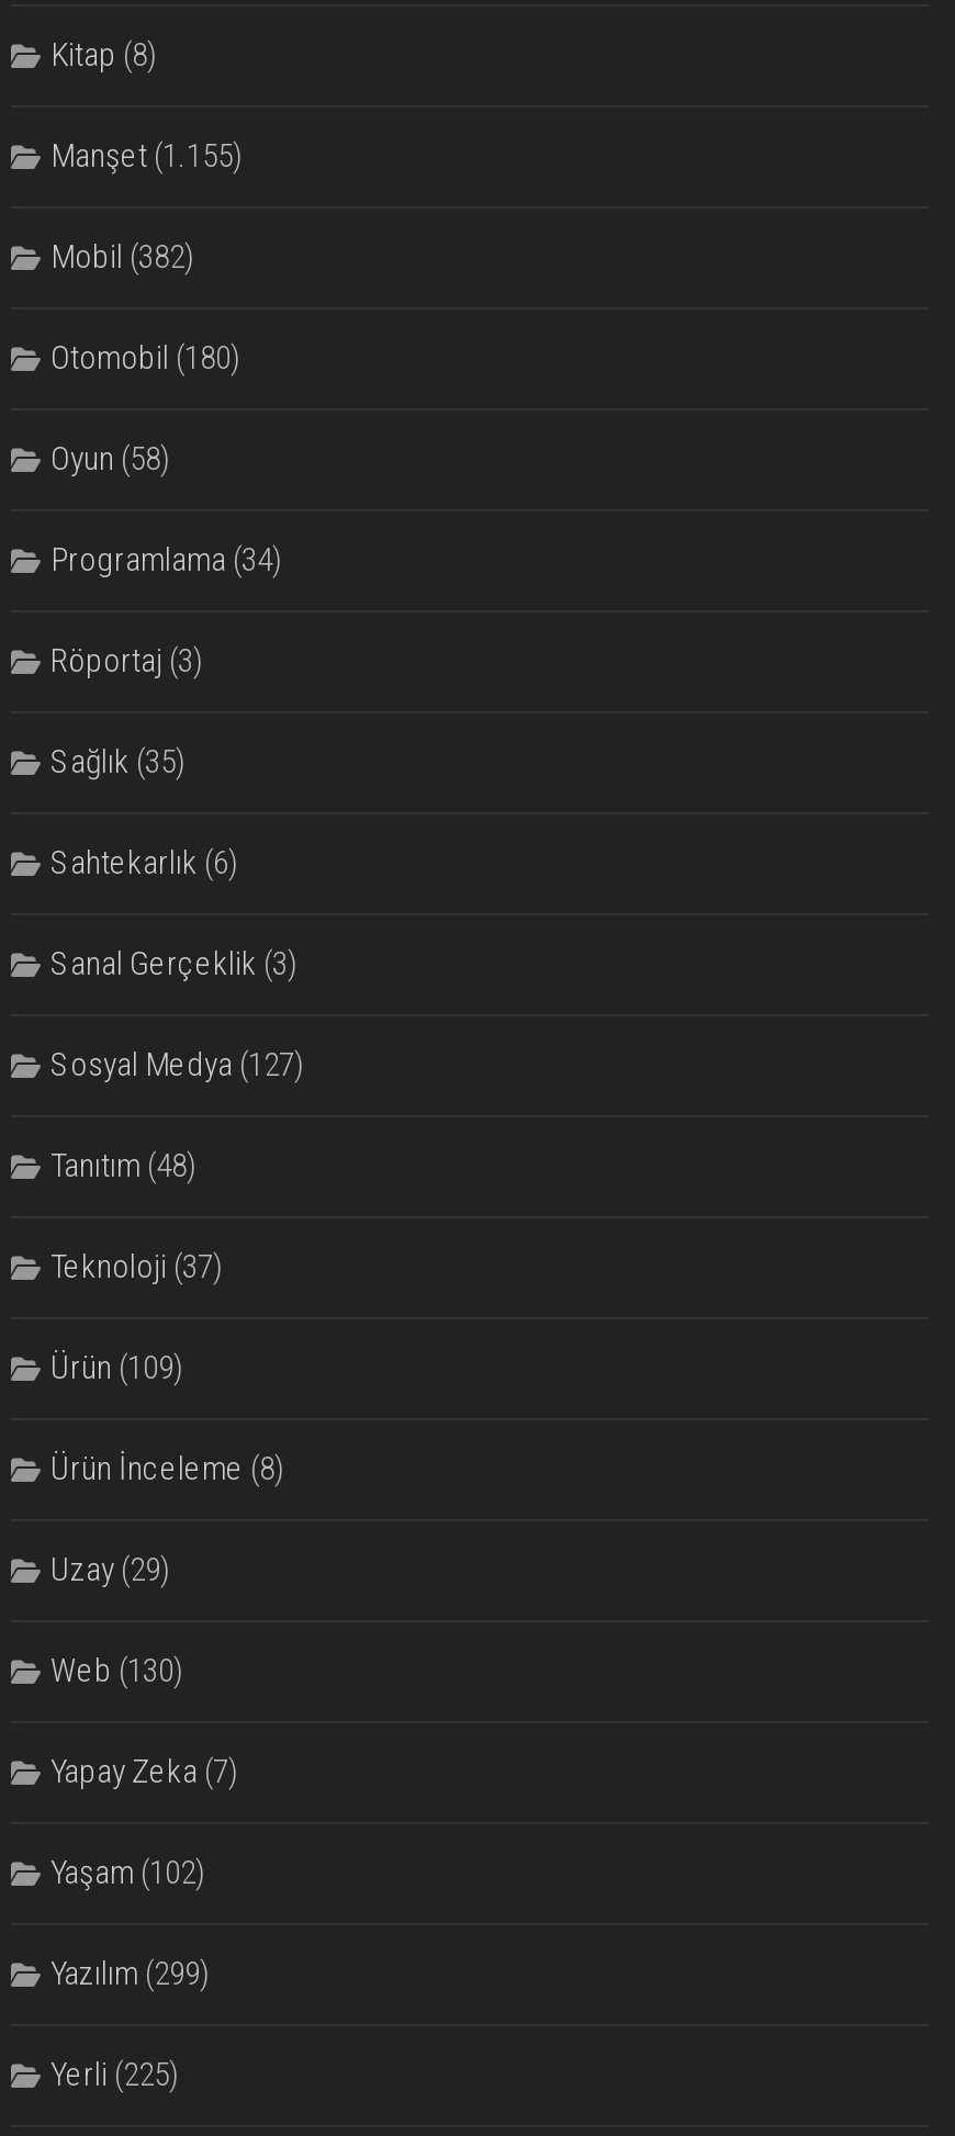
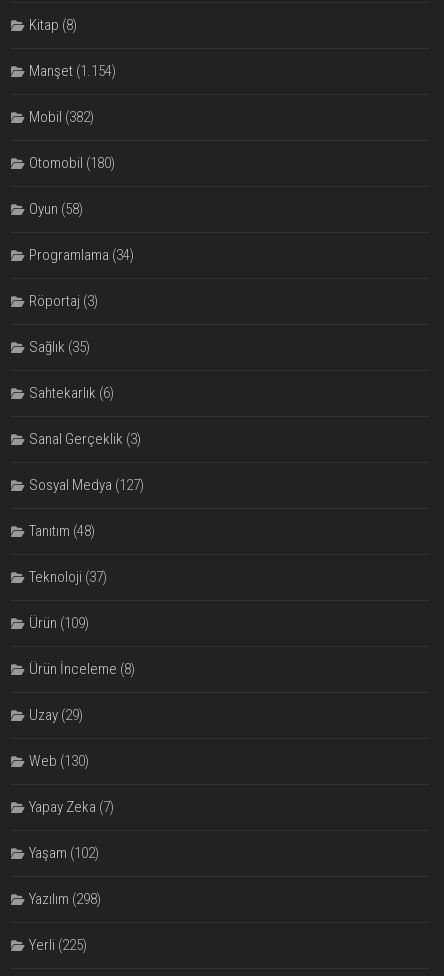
- Manşet (1.155)
+ Manşet (1.154)

- Yazılım (299)
+ Yazılım (298)
